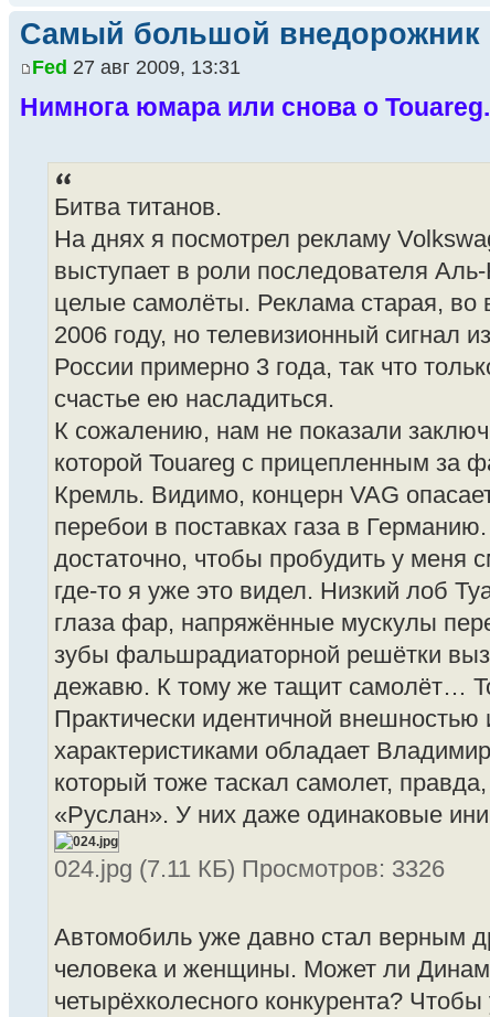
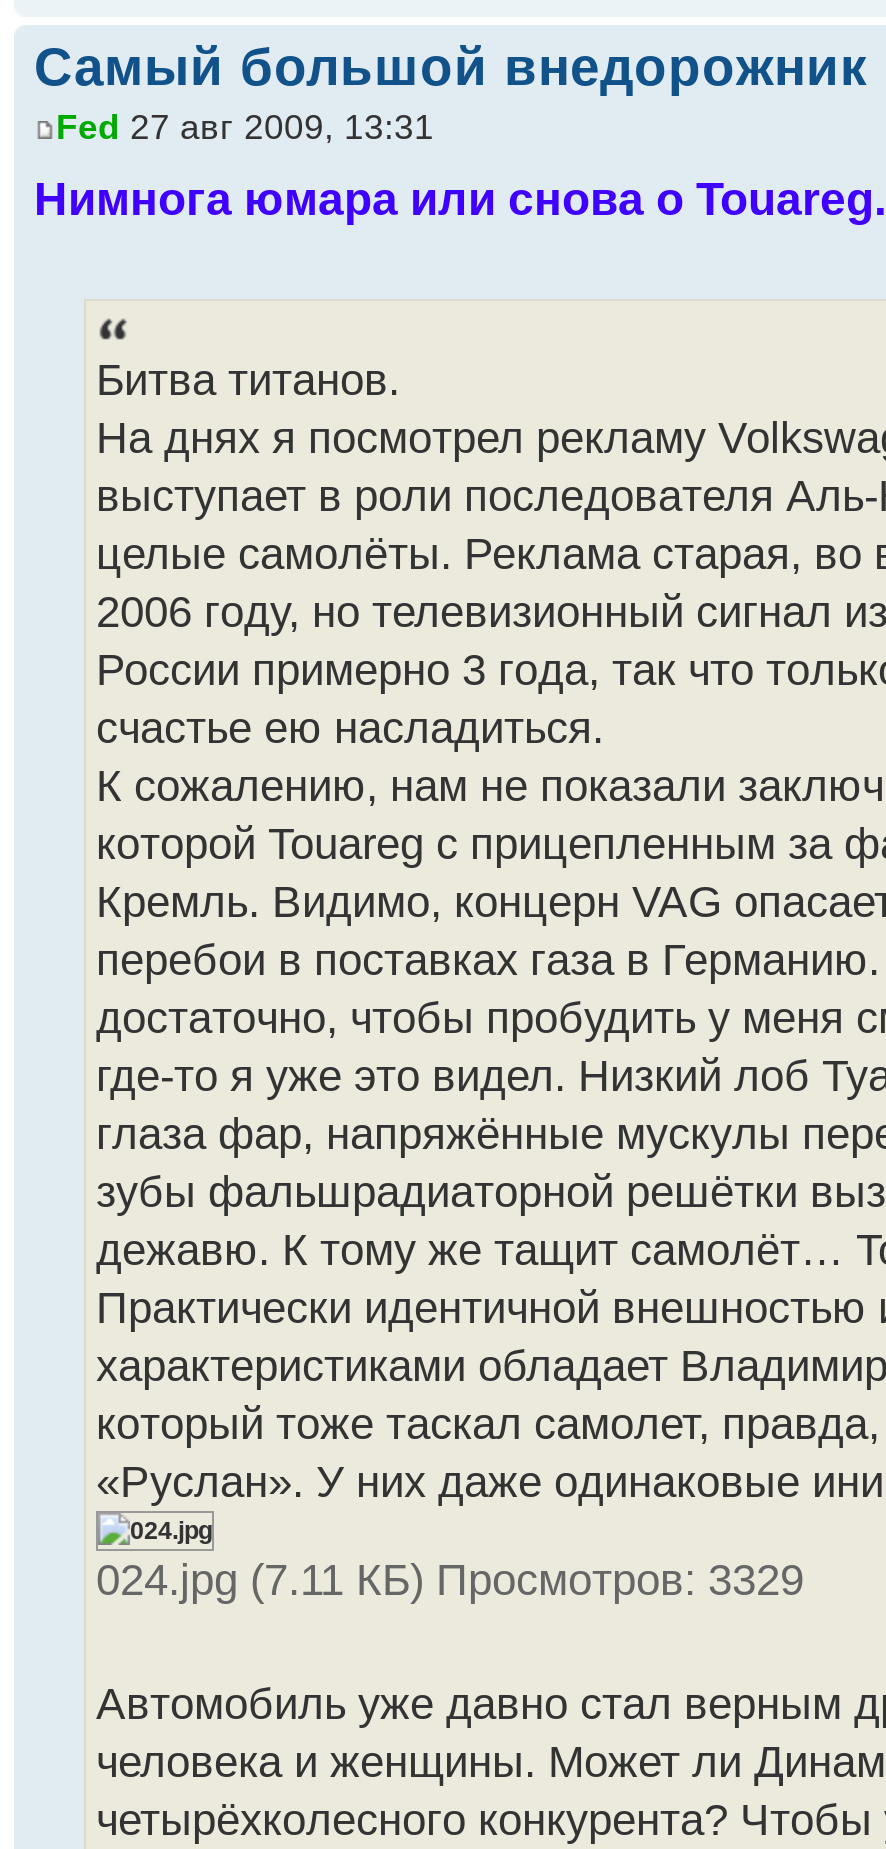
- 024.jpg (7.11 КБ) Просмотров: 3326
+ 024.jpg (7.11 КБ) Просмотров: 3329
